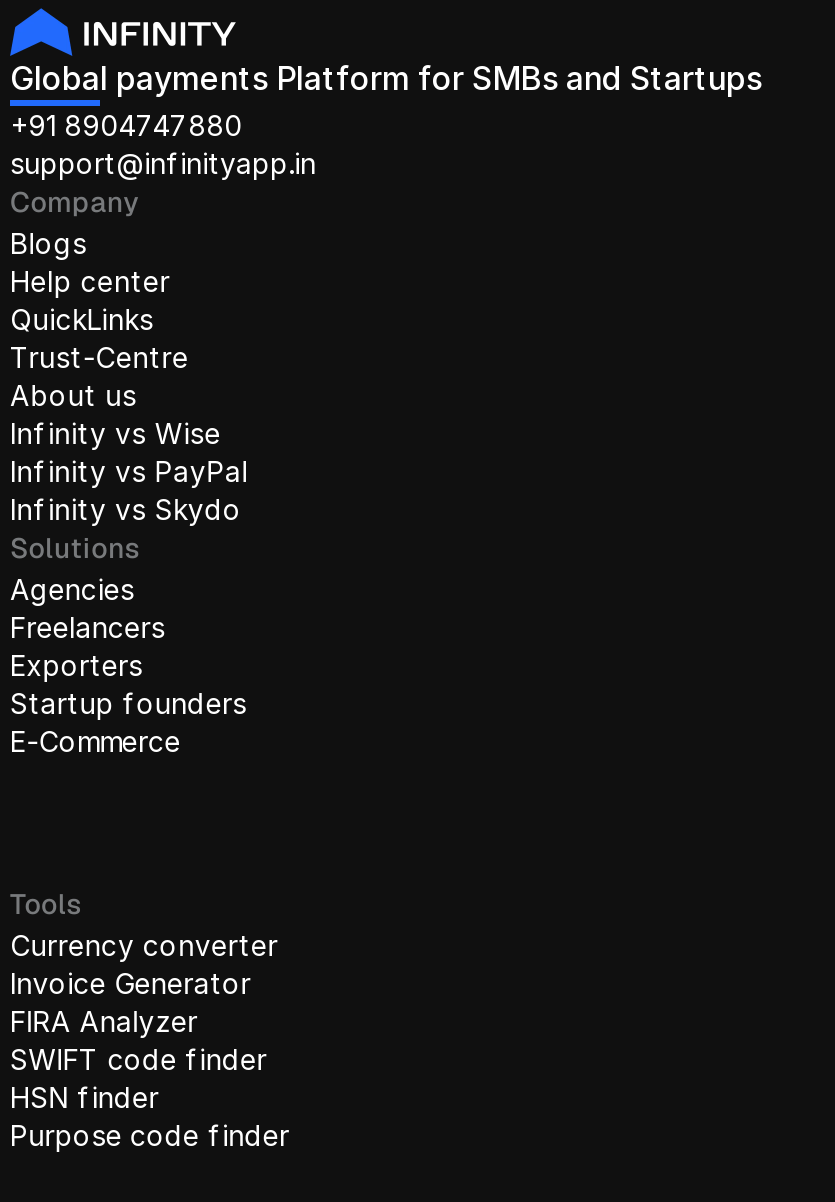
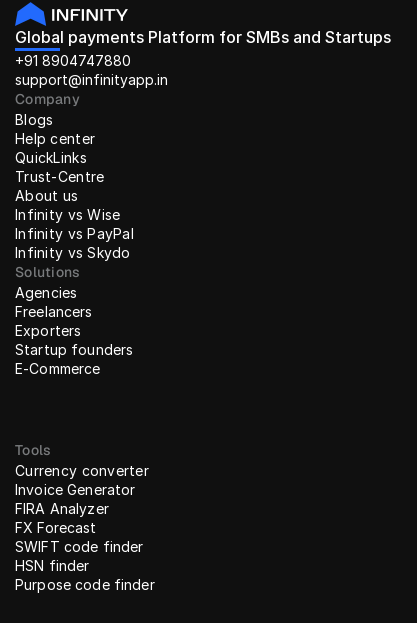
+ FX Forecast
